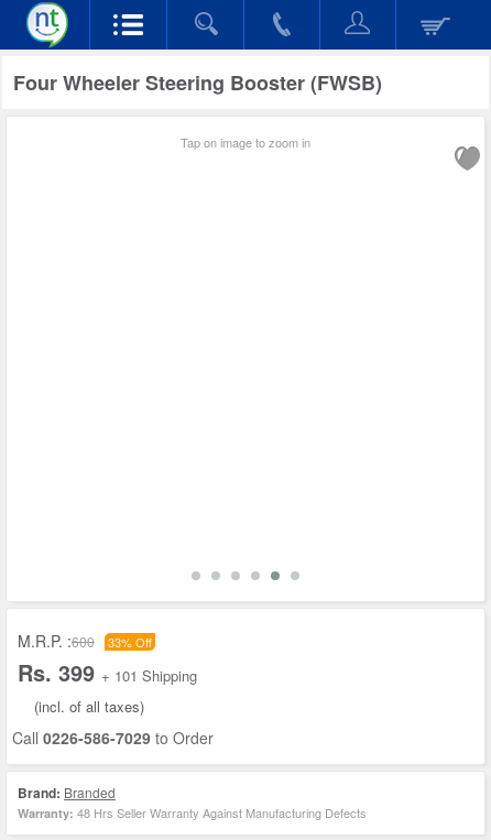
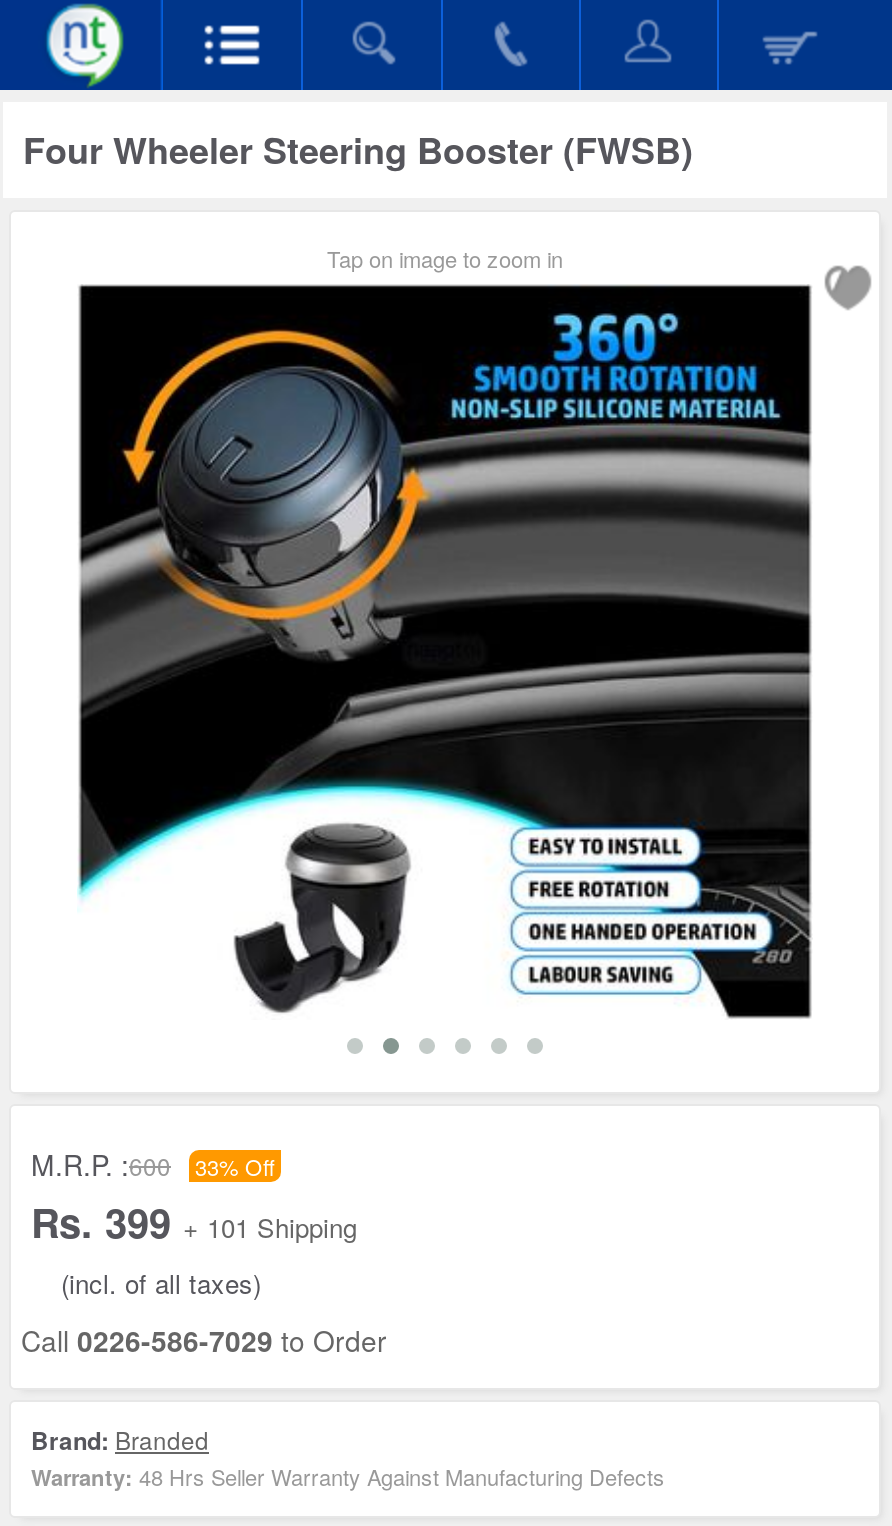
+ [image]
